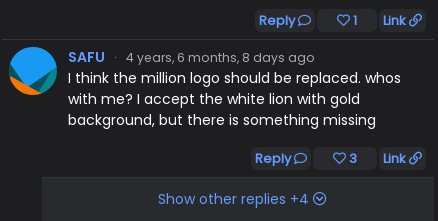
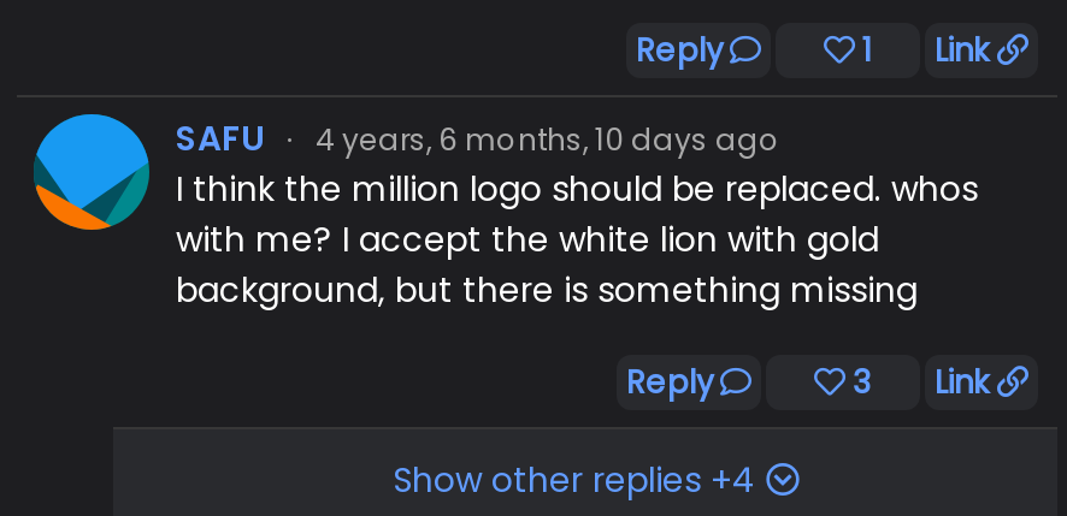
- SAFU · 4 years, 6 months, 8 days ago
+ SAFU · 4 years, 6 months, 10 days ago
